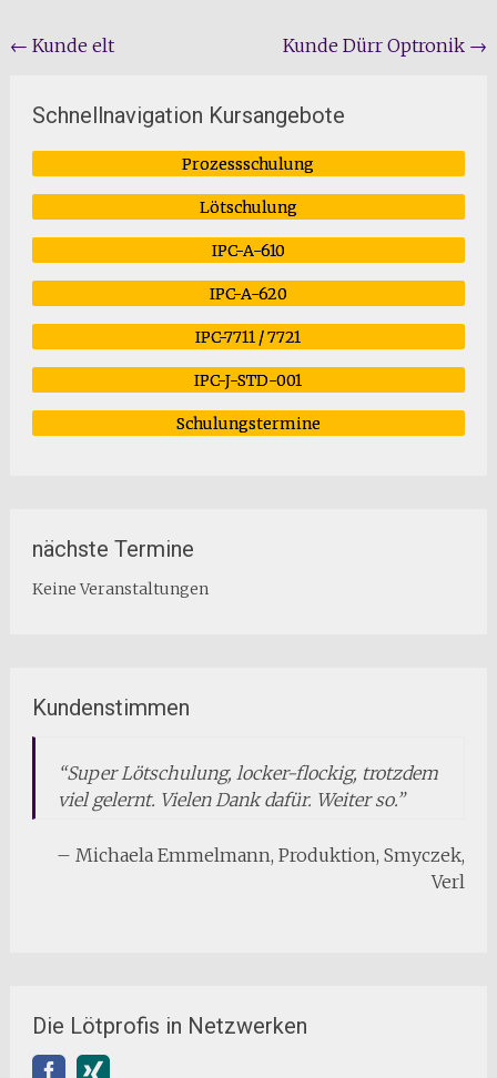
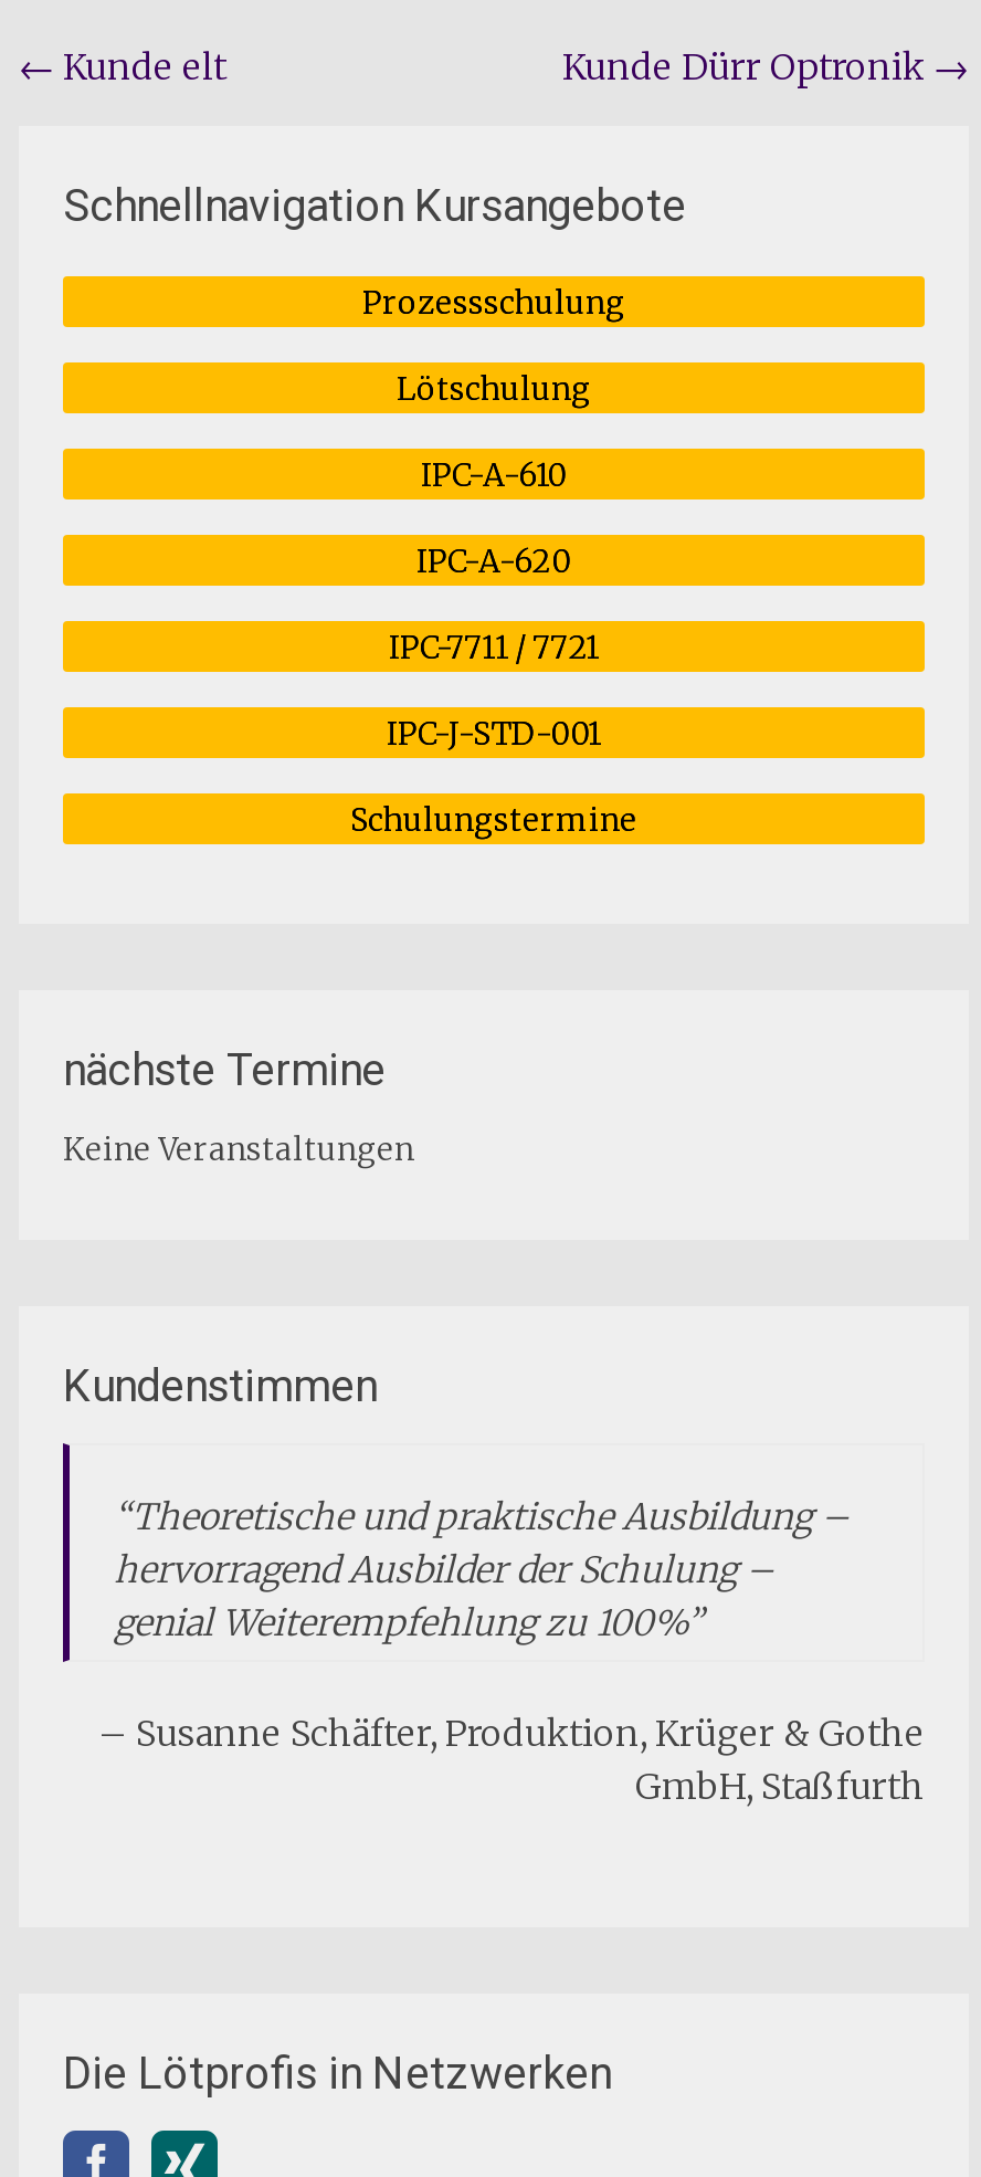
- Super Lötschulung, locker-flockig, trotzdem
- viel gelernt. Vielen Dank dafür. Weiter so.
+ Theoretische und praktische Ausbildung –
+ hervorragend Ausbilder der Schulung –
+ genial Weiterempfehlung zu 100%

- Michaela Emmelmann Produktion Smyczek
- Verl
+ Susanne Schäfter Produktion Krüger & Gothe
+ GmbH Staßfurth
